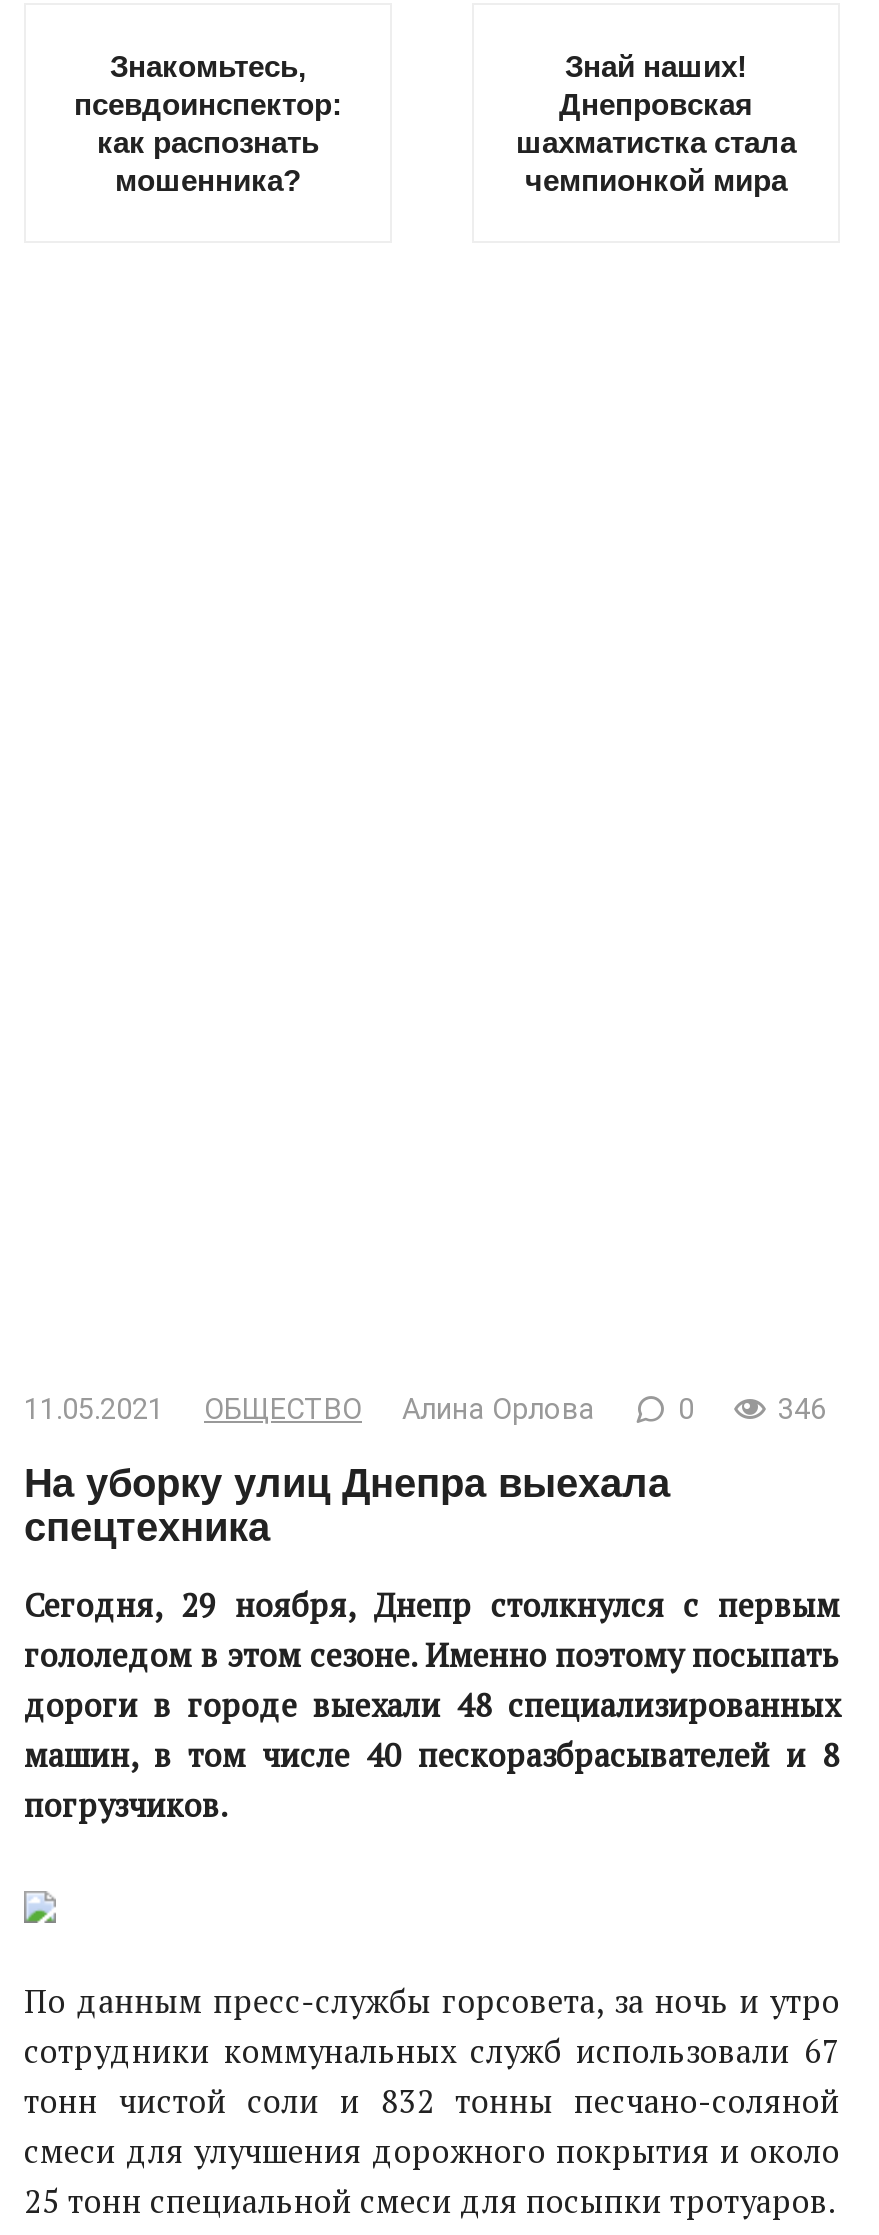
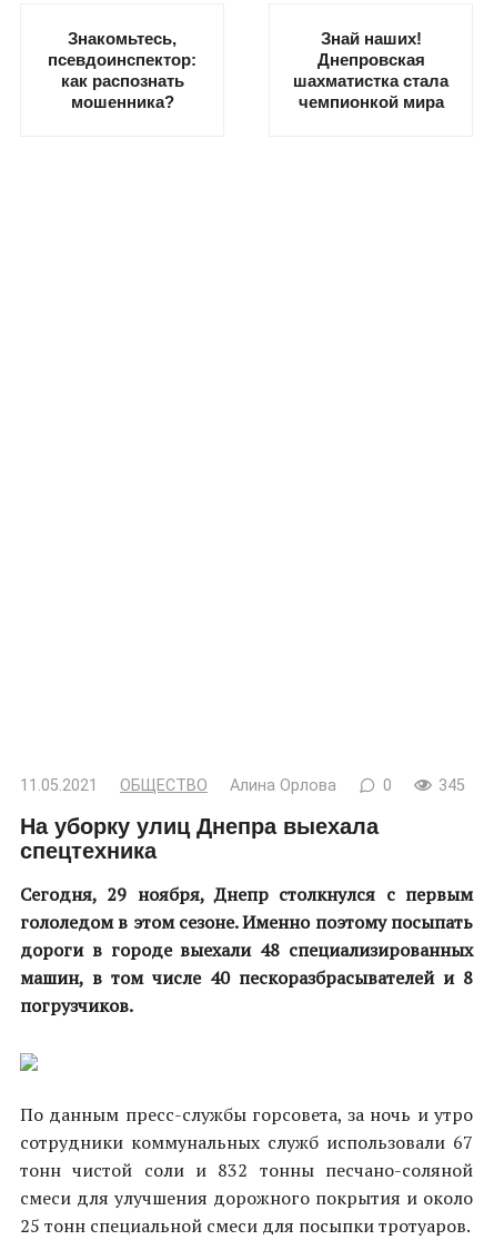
- 346
+ 345
